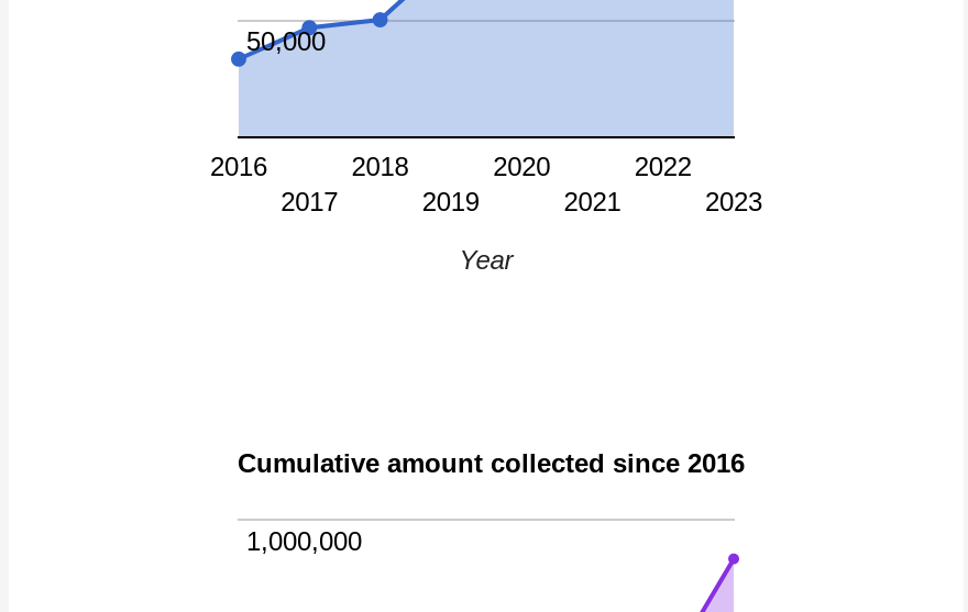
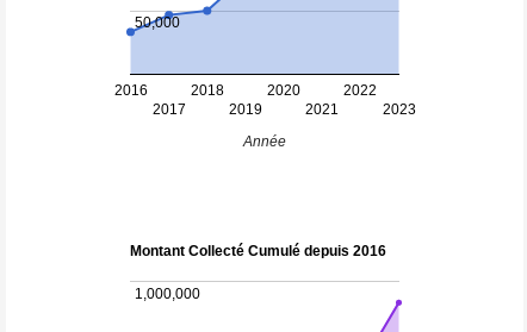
- Year
+ Année

- Cumulative amount collected since 2016
+ Montant Collecté Cumulé depuis 2016
